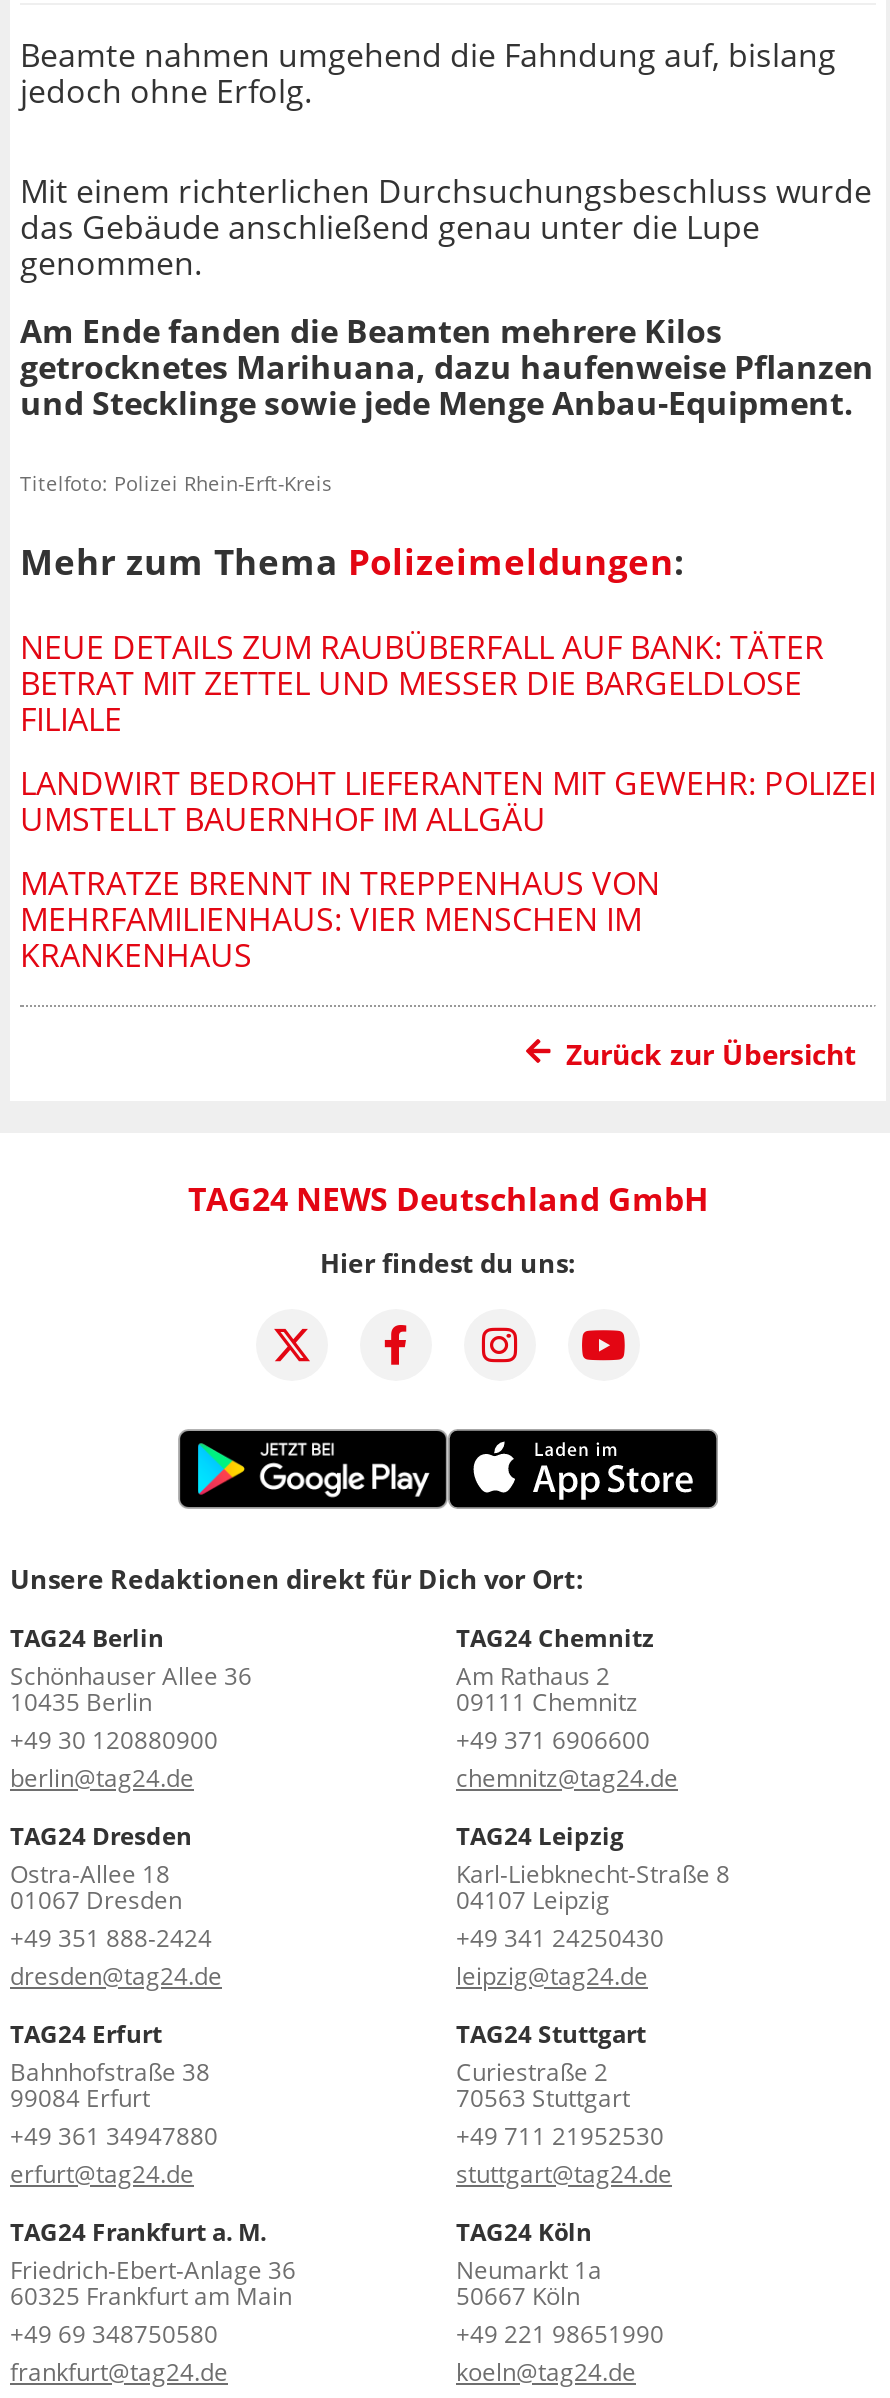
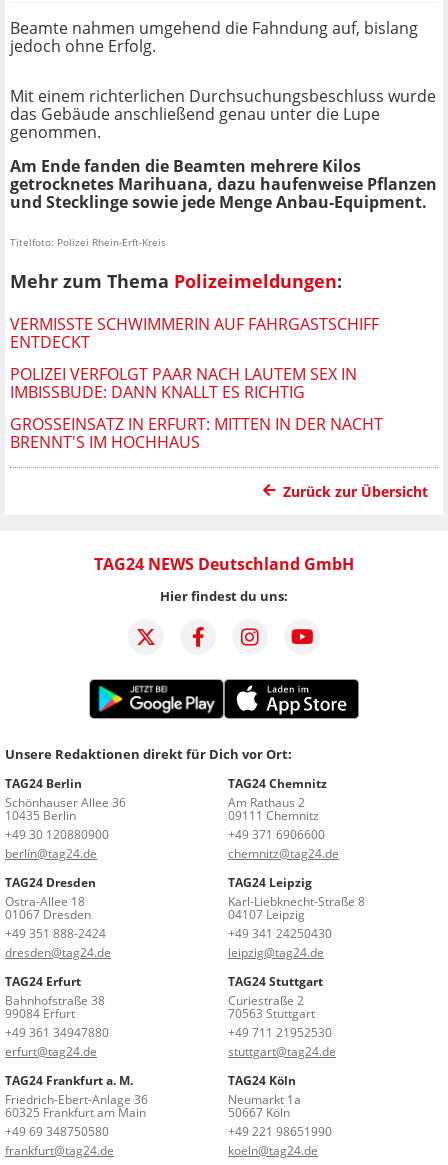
- NEUE DETAILS ZUM RAUBÜBERFALL AUF BANK: TÄTER
- BETRAT MIT ZETTEL UND MESSER DIE BARGELDLOSE
- FILIALE
+ VERMISSTE SCHWIMMERIN AUF FAHRGASTSCHIFF
+ ENTDECKT

- LANDWIRT BEDROHT LIEFERANTEN MIT GEWEHR: POLIZEI
- UMSTELLT BAUERNHOF IM ALLGÄU
+ POLIZEI VERFOLGT PAAR NACH LAUTEM SEX IN
+ IMBISSBUDE: DANN KNALLT ES RICHTIG

- MATRATZE BRENNT IN TREPPENHAUS VON
- MEHRFAMILIENHAUS: VIER MENSCHEN IM
- KRANKENHAUS
+ GROSSEINSATZ IN ERFURT: MITTEN IN DER NACHT B
+ RENNT'S IM HOCHHAUS
